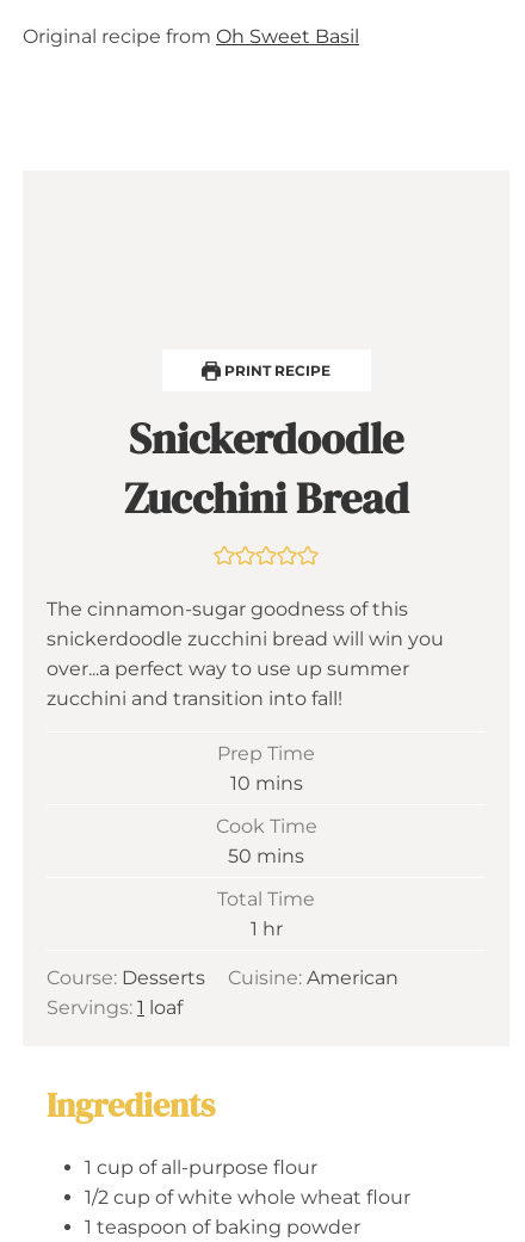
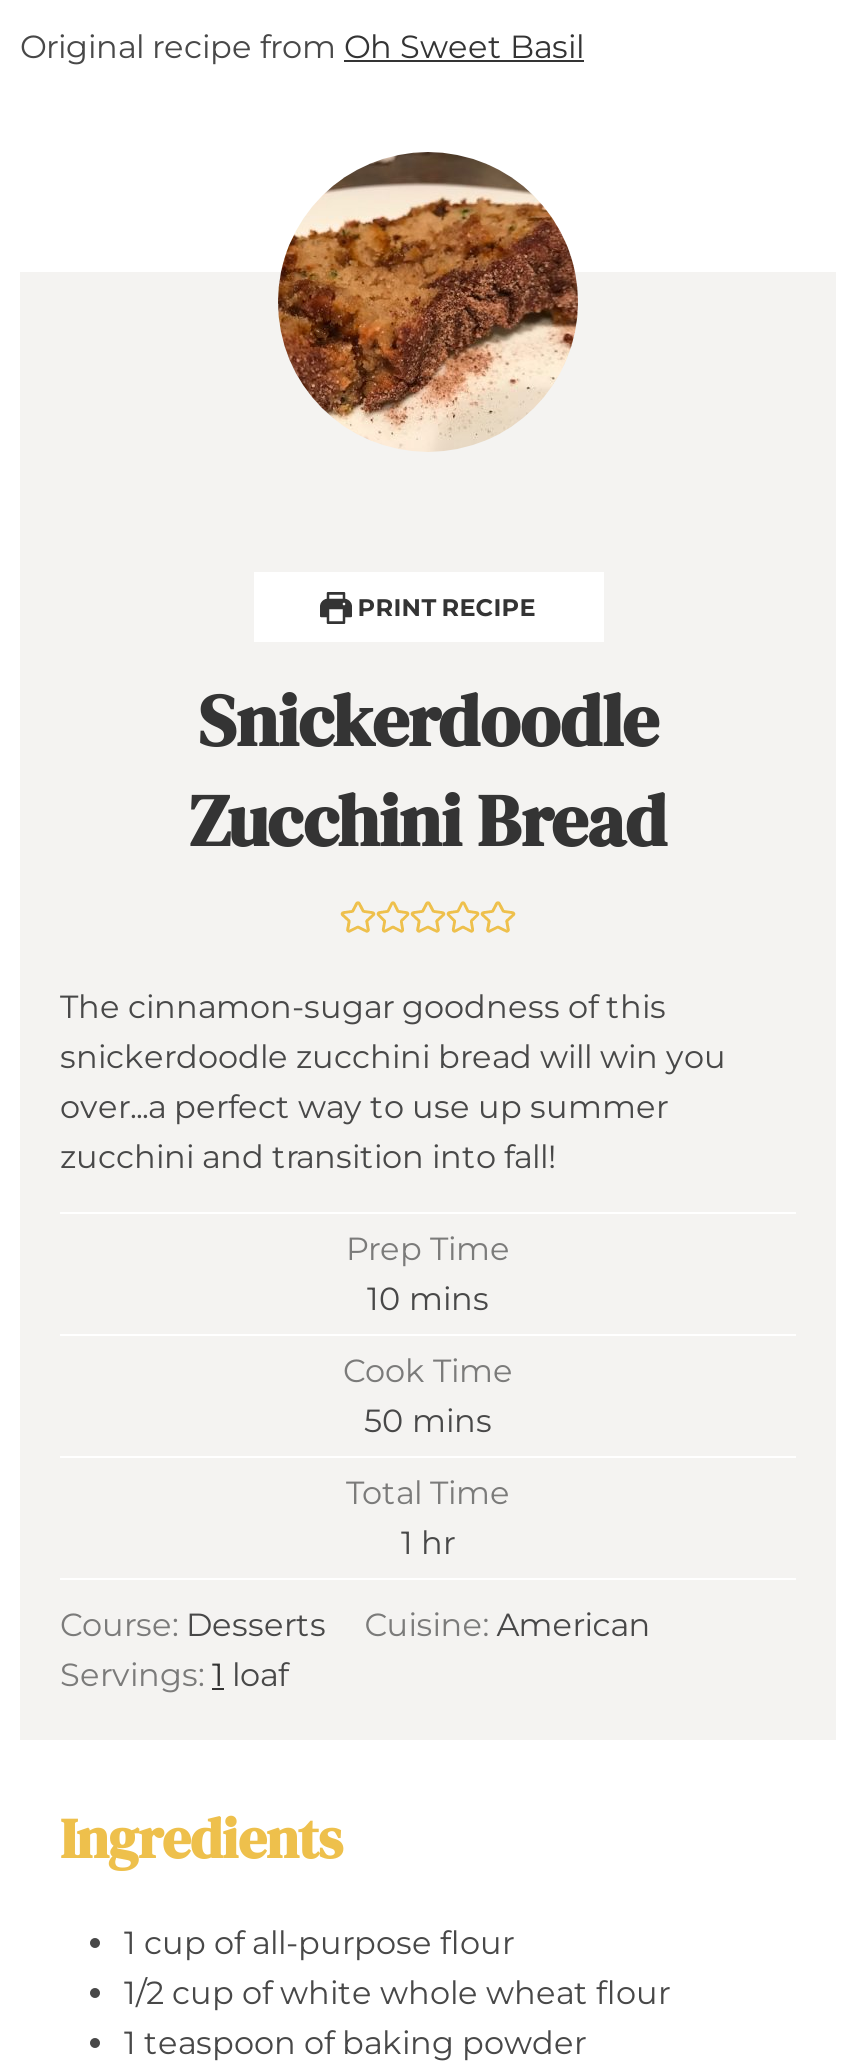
+ [image]
